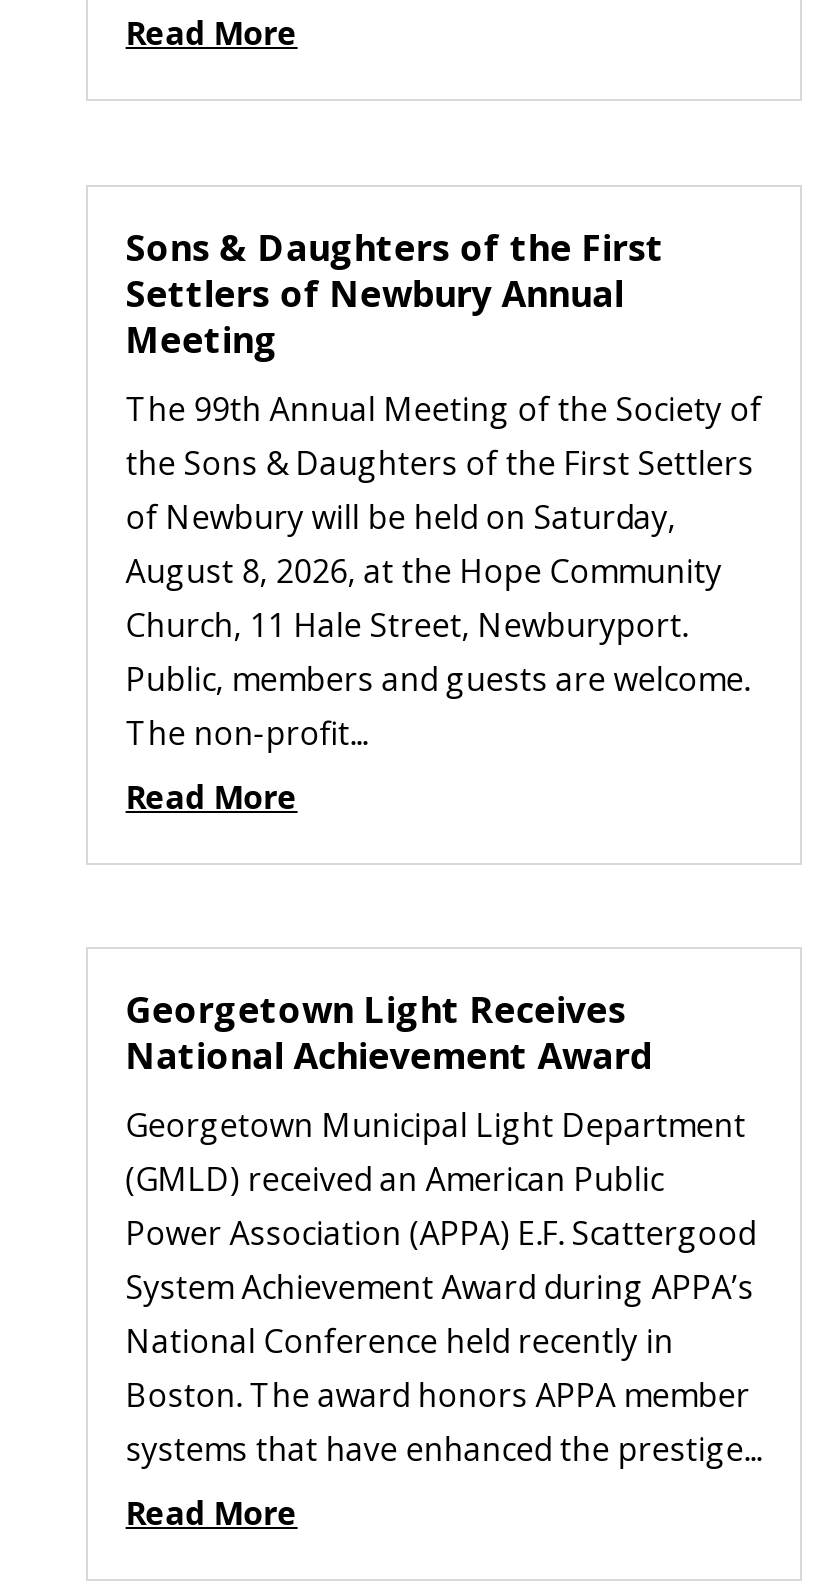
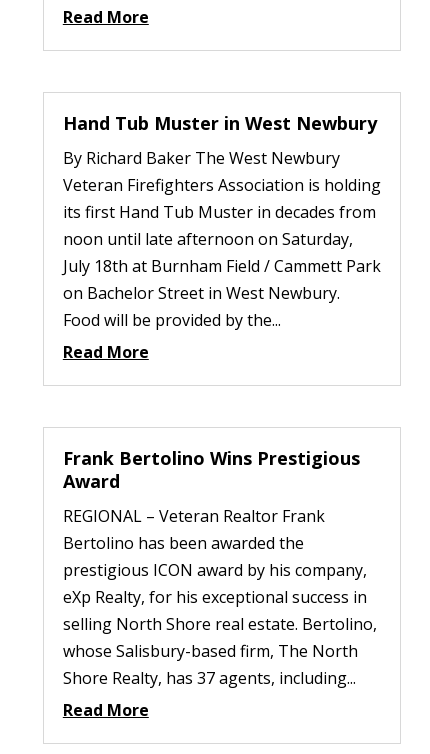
- Sons & Daughters of the First
- Settlers of Newbury Annual
- Meeting
+ Hand Tub Muster in West Newbury

- The 99th Annual Meeting of the Society of
- the Sons & Daughters of the First Settlers
- of Newbury will be held on Saturday,
- August 8, 2026, at the Hope Community
- Church, 11 Hale Street, Newburyport.
- Public, members and guests are welcome.
- The non-profit...
+ By Richard Baker The West Newbury
+ Veteran Firefighters Association is holding
+ its first Hand Tub Muster in decades from
+ noon until late afternoon on Saturday,
+ July 18th at Burnham Field / Cammett Park
+ on Bachelor Street in West Newbury.
+ Food will be provided by the...

- Georgetown Light Receives
- National Achievement Award
+ Frank Bertolino Wins Prestigious
+ Award

- Georgetown Municipal Light Department
- (GMLD) received an American Public
- Power Association (APPA) E.F. Scattergood
- System Achievement Award during APPA’s
- National Conference held recently in
- Boston. The award honors APPA member
- systems that have enhanced the prestige...
+ REGIONAL – Veteran Realtor Frank
+ Bertolino has been awarded the
+ prestigious ICON award by his company,
+ eXp Realty, for his exceptional success in
+ selling North Shore real estate. Bertolino,
+ whose Salisbury-based firm, The North
+ Shore Realty, has 37 agents, including...
